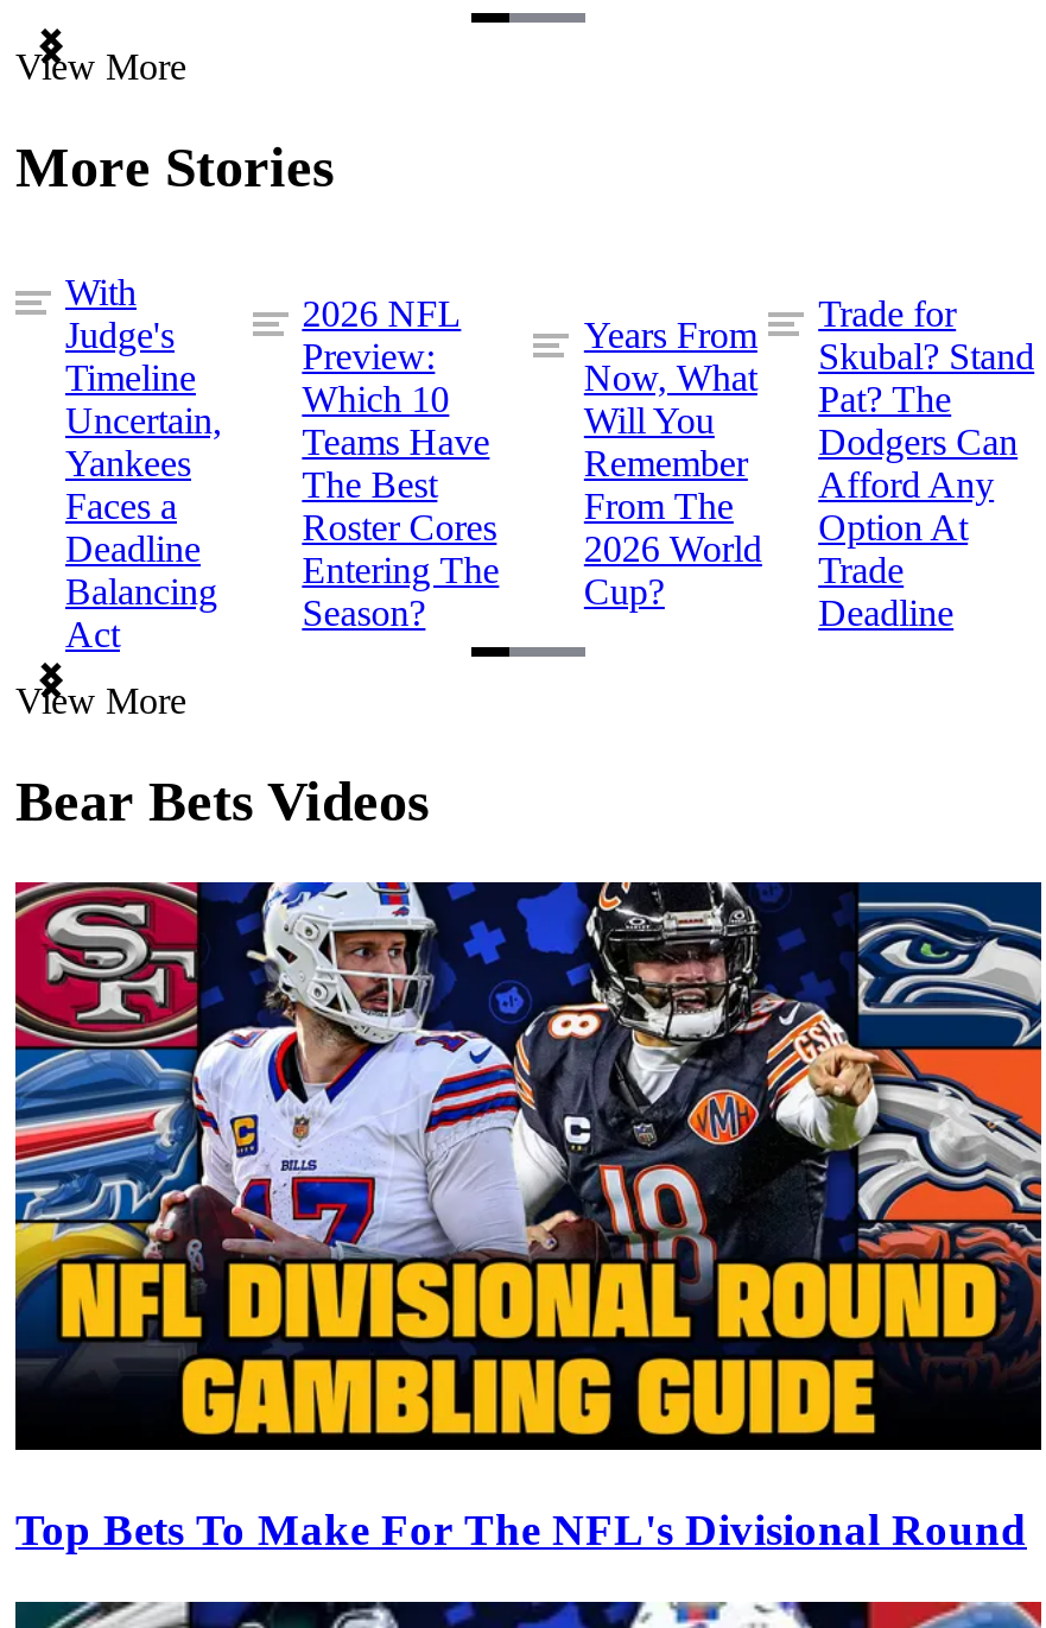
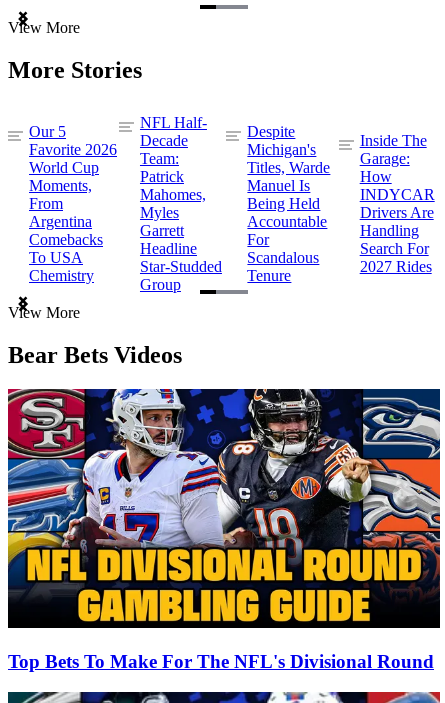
- With
- Judge's
- Timeline
- Uncertain,
- Yankees
- Faces a
- Deadline
- Balancing
- Act
+ Our 5
+ Favorite 2026
+ World Cup
+ Moments,
+ From
+ Argentina
+ Comebacks
+ To USA
+ Chemistry

- 2026 NFL
- Preview:
- Which 10
- Teams Have
- The Best
- Roster Cores
- Entering The
- Season?
+ NFL Half-
+ Decade
+ Team:
+ Patrick
+ Mahomes,
+ Myles
+ Garrett
+ Headline
+ Star-Studded
+ Group

- Trade for
- Skubal? Stand
- Pat? The
- Dodgers Can
- Afford Any
- Option At
- Trade
- Deadline
+ Inside The
+ Garage:
+ How
+ INDYCAR
+ Drivers Are
+ Handling
+ Search For
+ 2027 Rides

- Years From
- Now, What
- Will You
- Remember
- From The
- 2026 World
- Cup?
+ Despite
+ Michigan's
+ Titles, Warde
+ Manuel Is
+ Being Held
+ Accountable
+ For
+ Scandalous
+ Tenure
